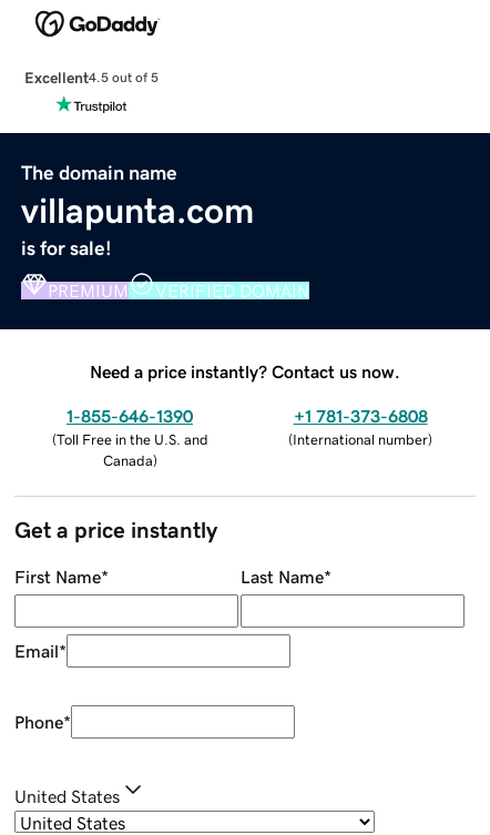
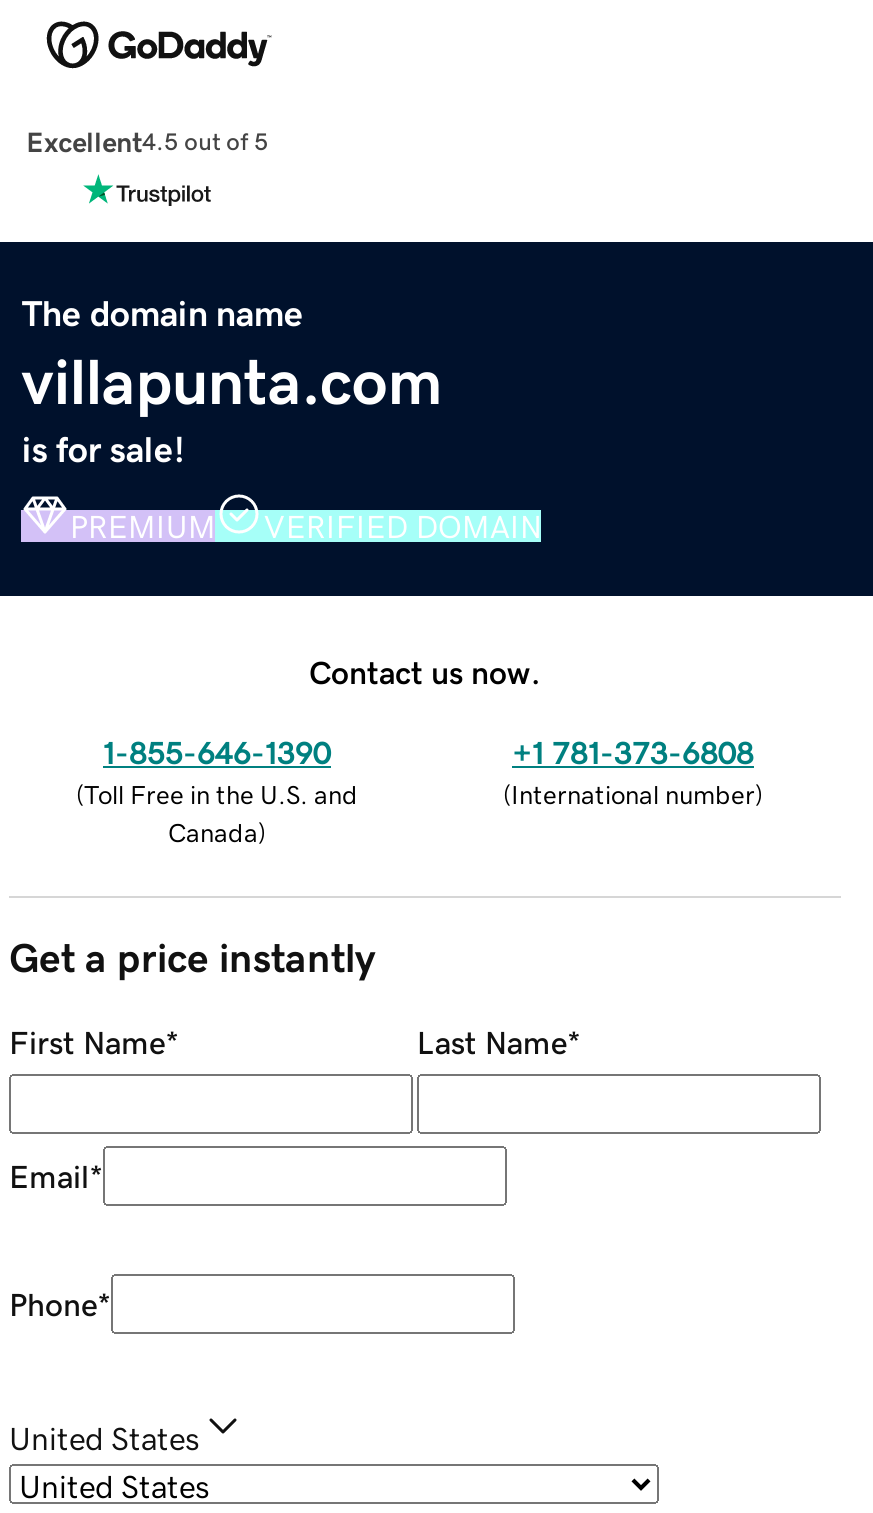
- Need a price instantly? Contact us now.
+ Contact us now.
